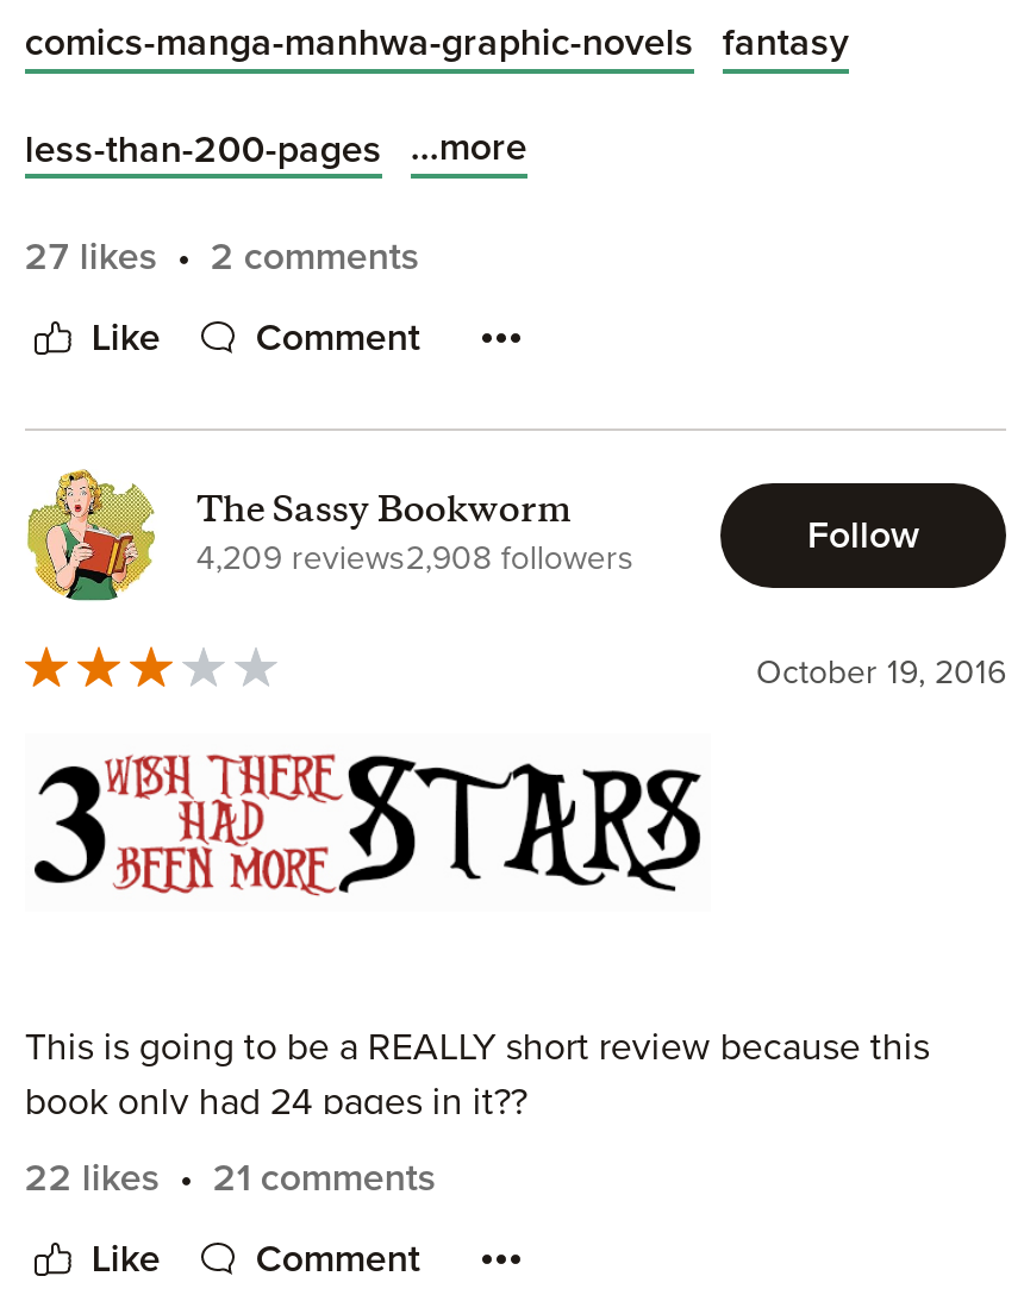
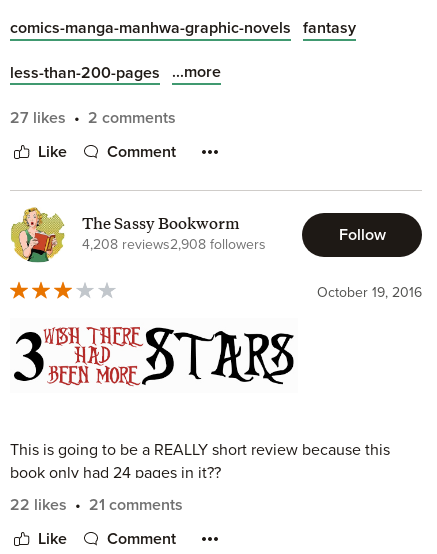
- 4,209 reviews2,908 followers
+ 4,208 reviews2,908 followers
